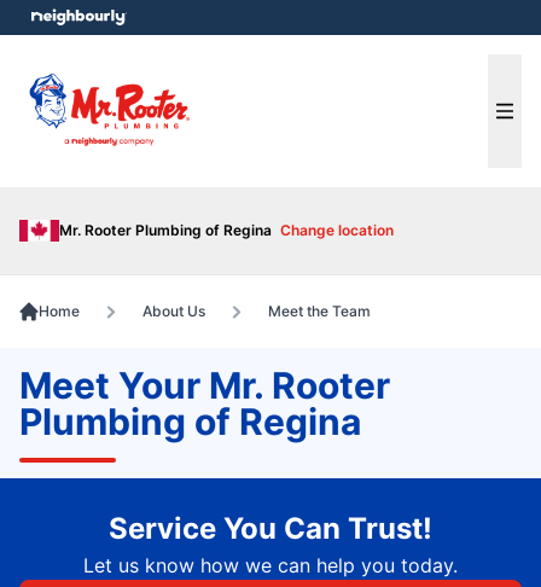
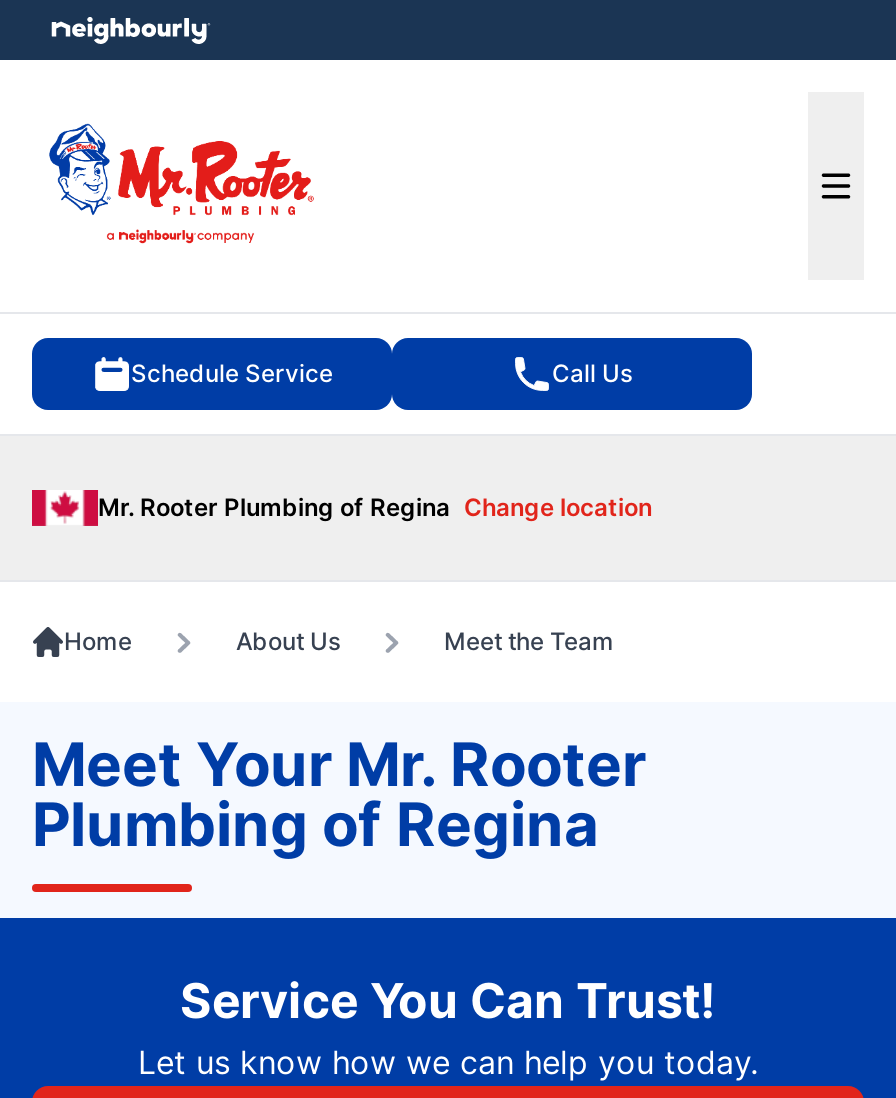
+ Schedule Service
+ Call Us
